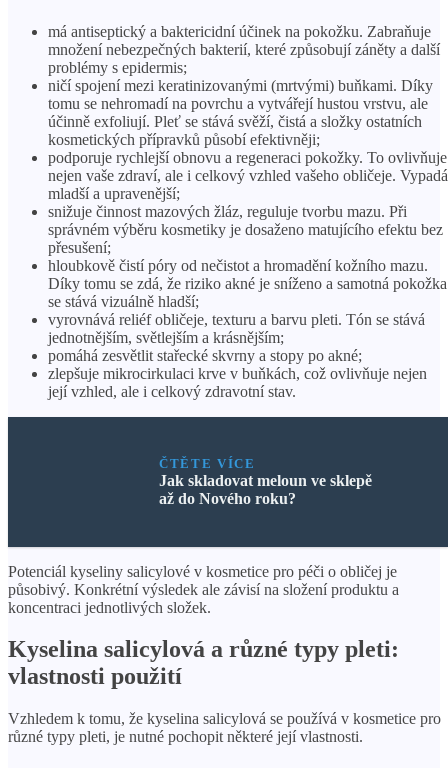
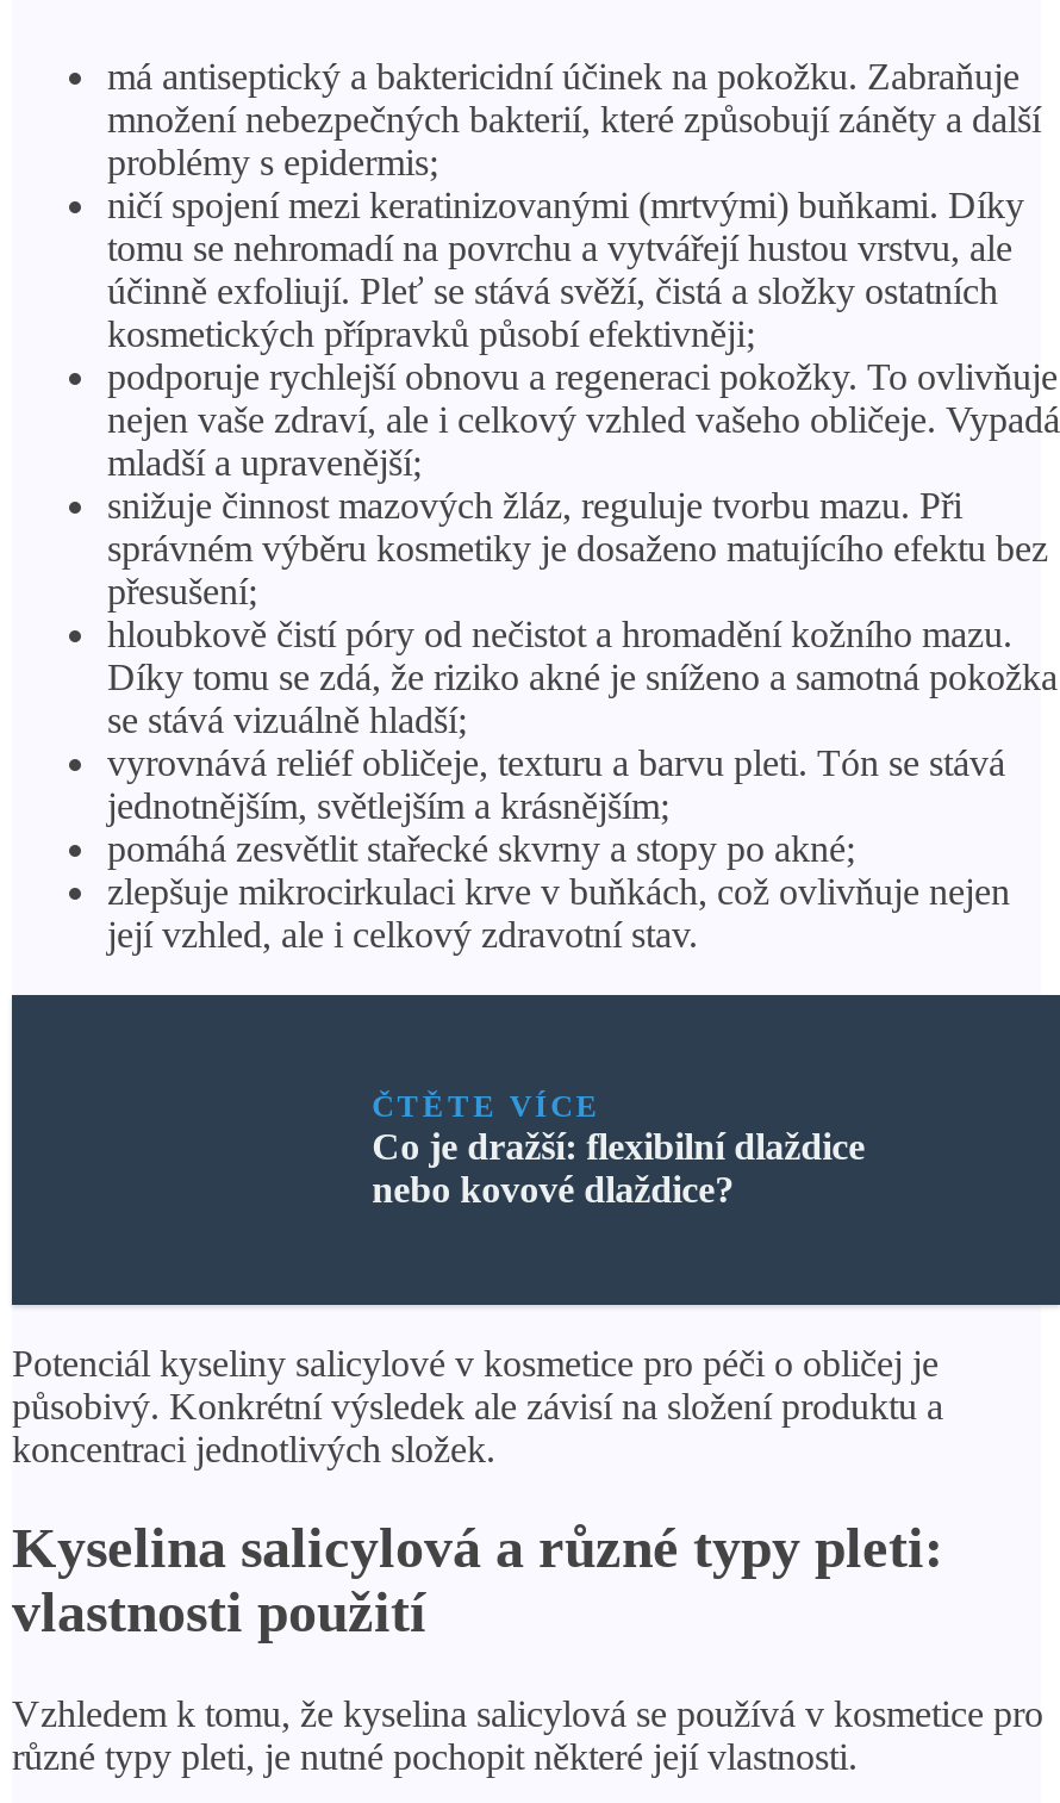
- Jak skladovat meloun ve sklepě
- až do Nového roku?
+ Co je dražší: flexibilní dlaždice
+ nebo kovové dlaždice?
